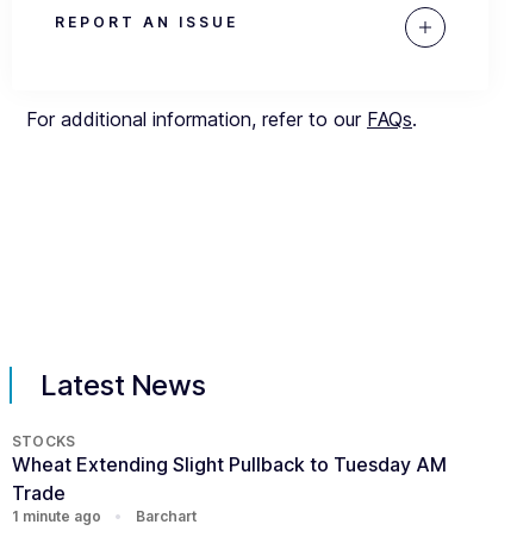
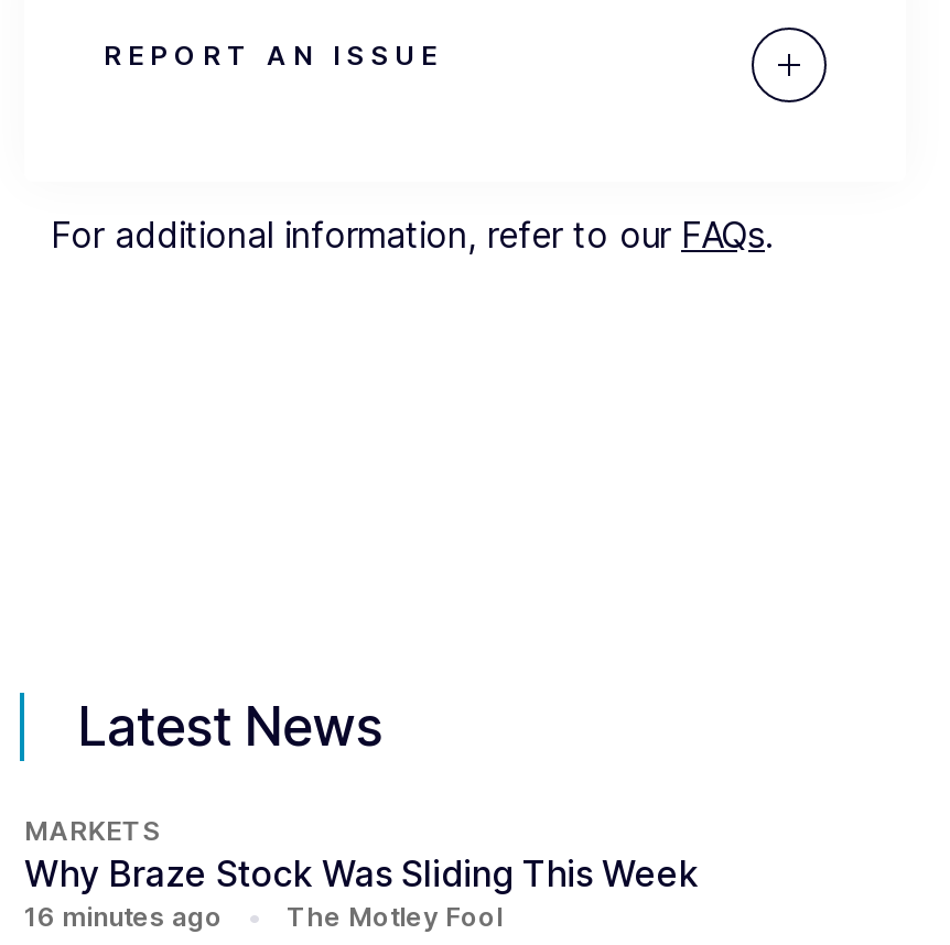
- STOCKS
- Wheat Extending Slight Pullback to Tuesday AM
- Trade
- 1 minute ago
+ MARKETS
+ Why Braze Stock Was Sliding This Week
+ 16 minutes ago

- Barchart
+ The Motley Fool
